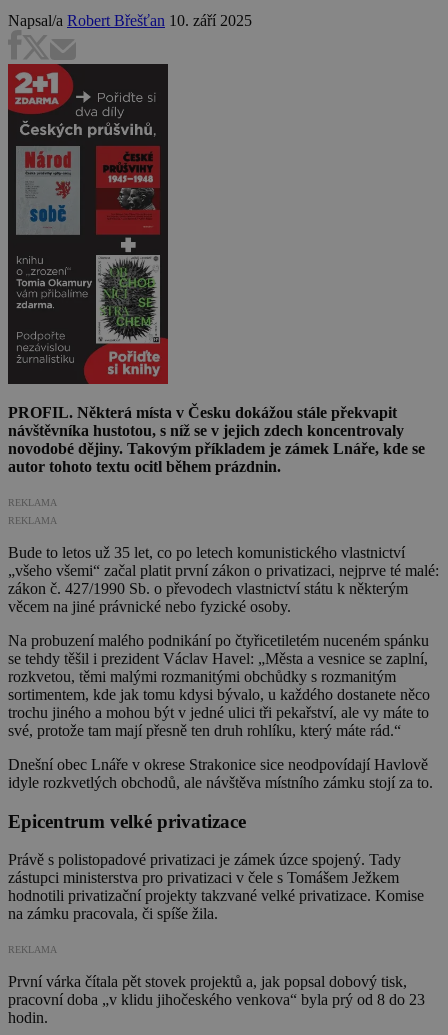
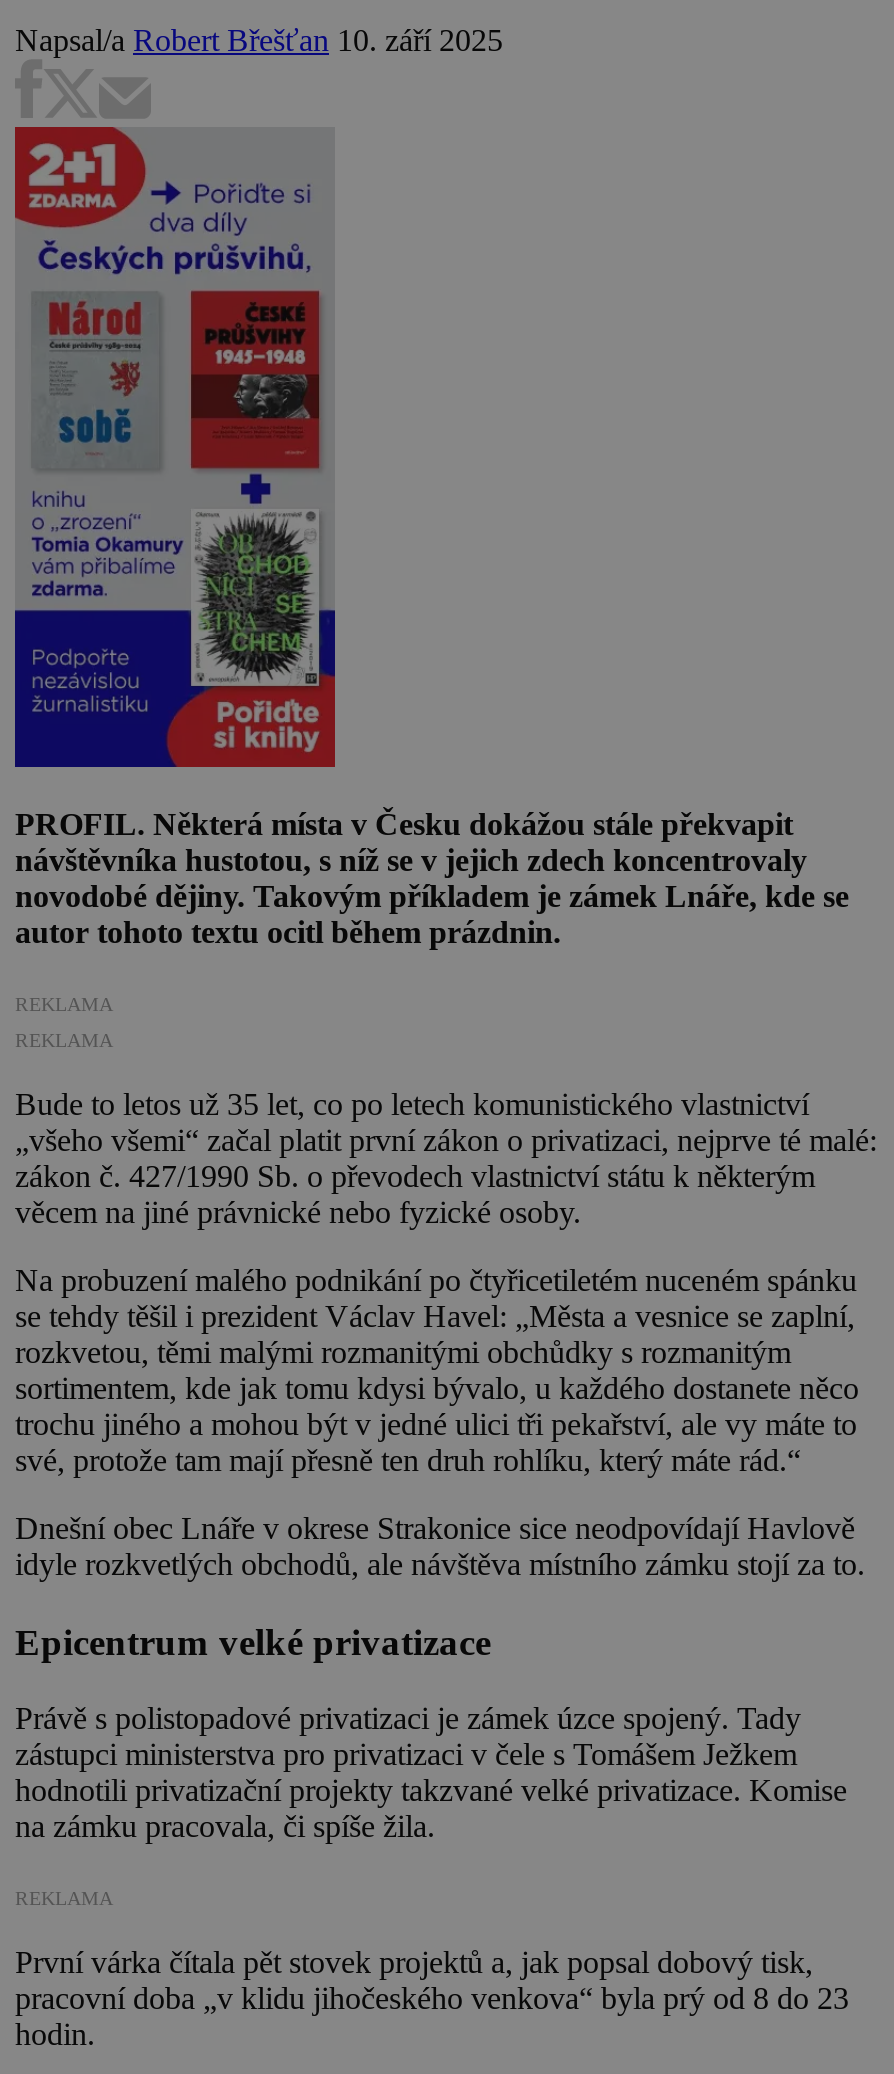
- [image]
+ [image]
